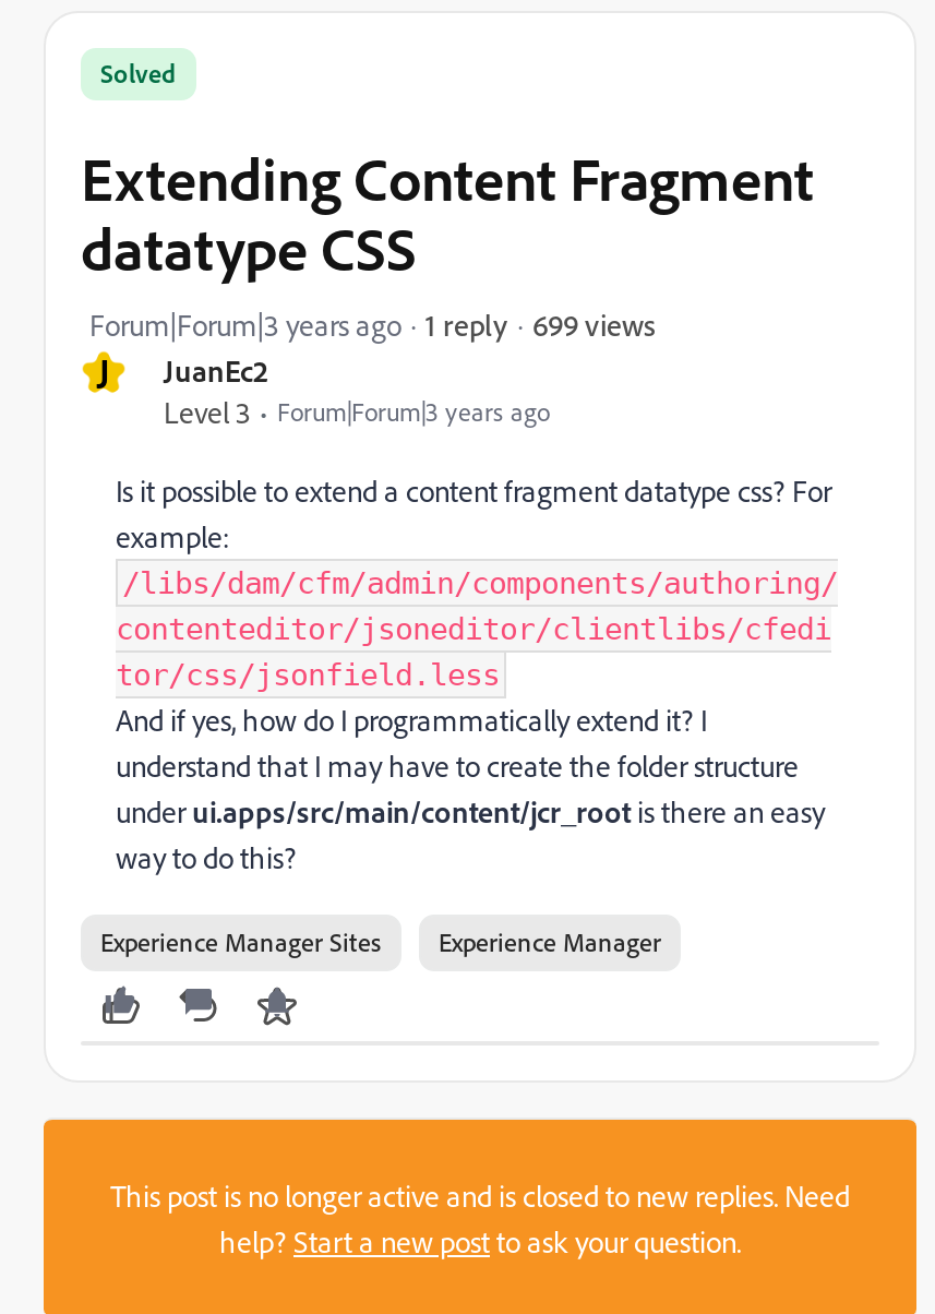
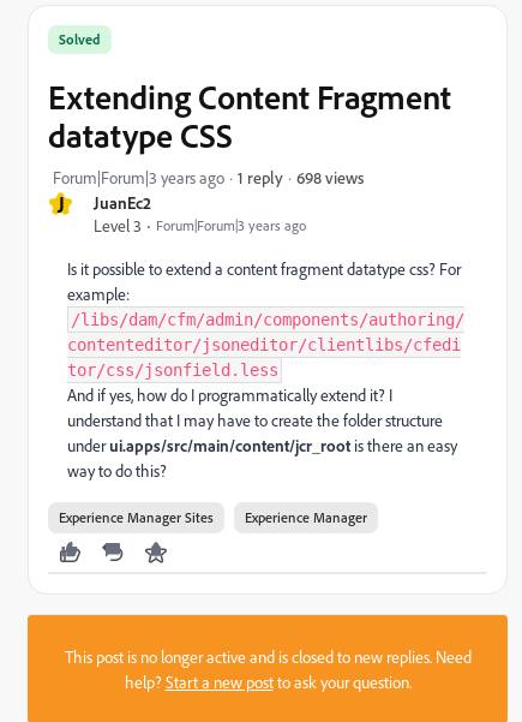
- 699 views
+ 698 views
